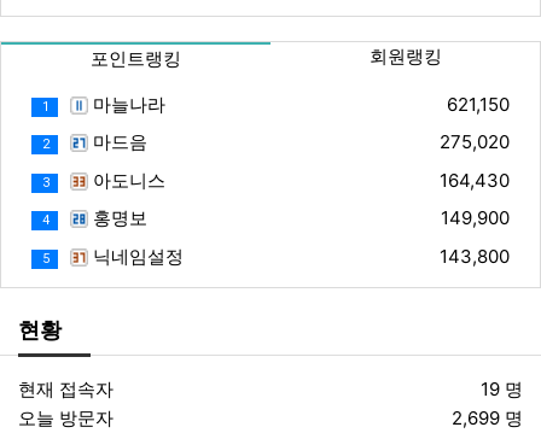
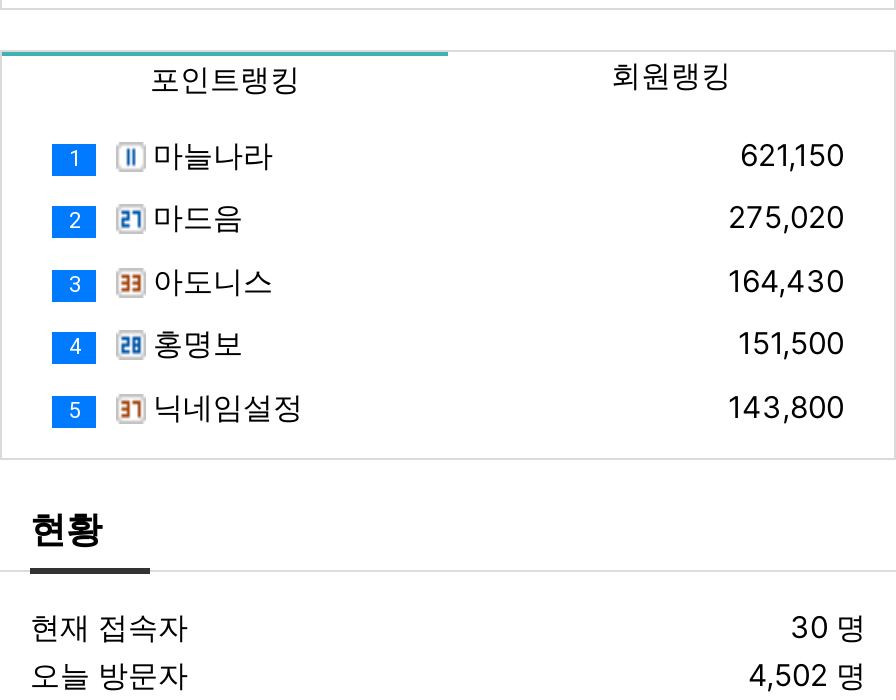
- 149,900
+ 151,500

- 19 명
+ 30 명

- 2,699 명
+ 4,502 명
